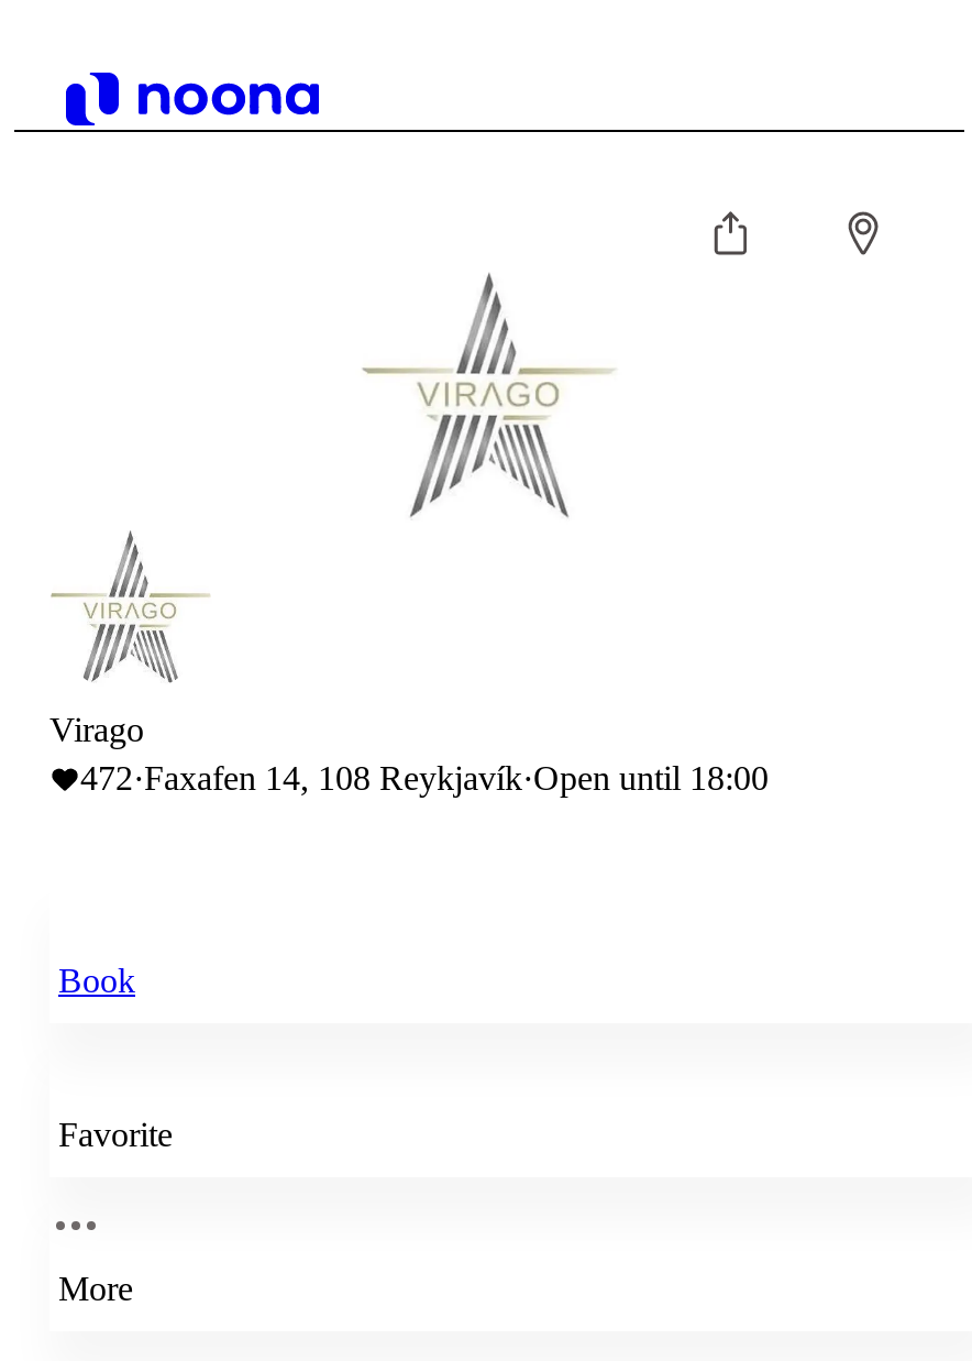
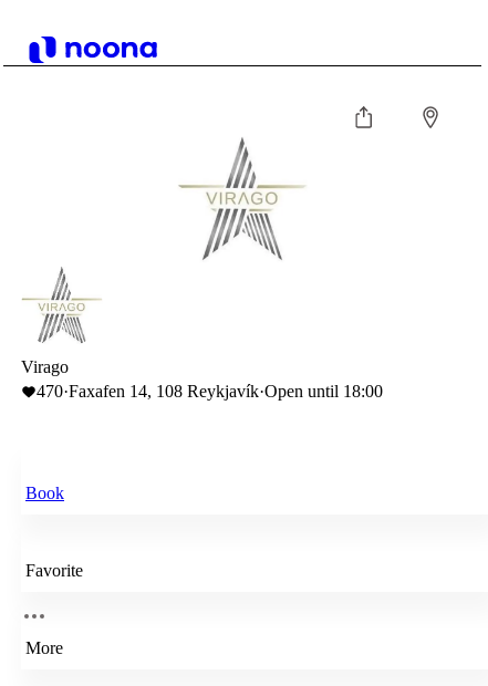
- 472·Faxafen 14, 108 Reykjavík·Open until 18:00
+ 470·Faxafen 14, 108 Reykjavík·Open until 18:00
